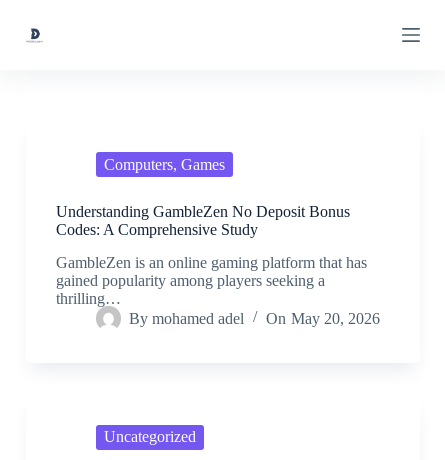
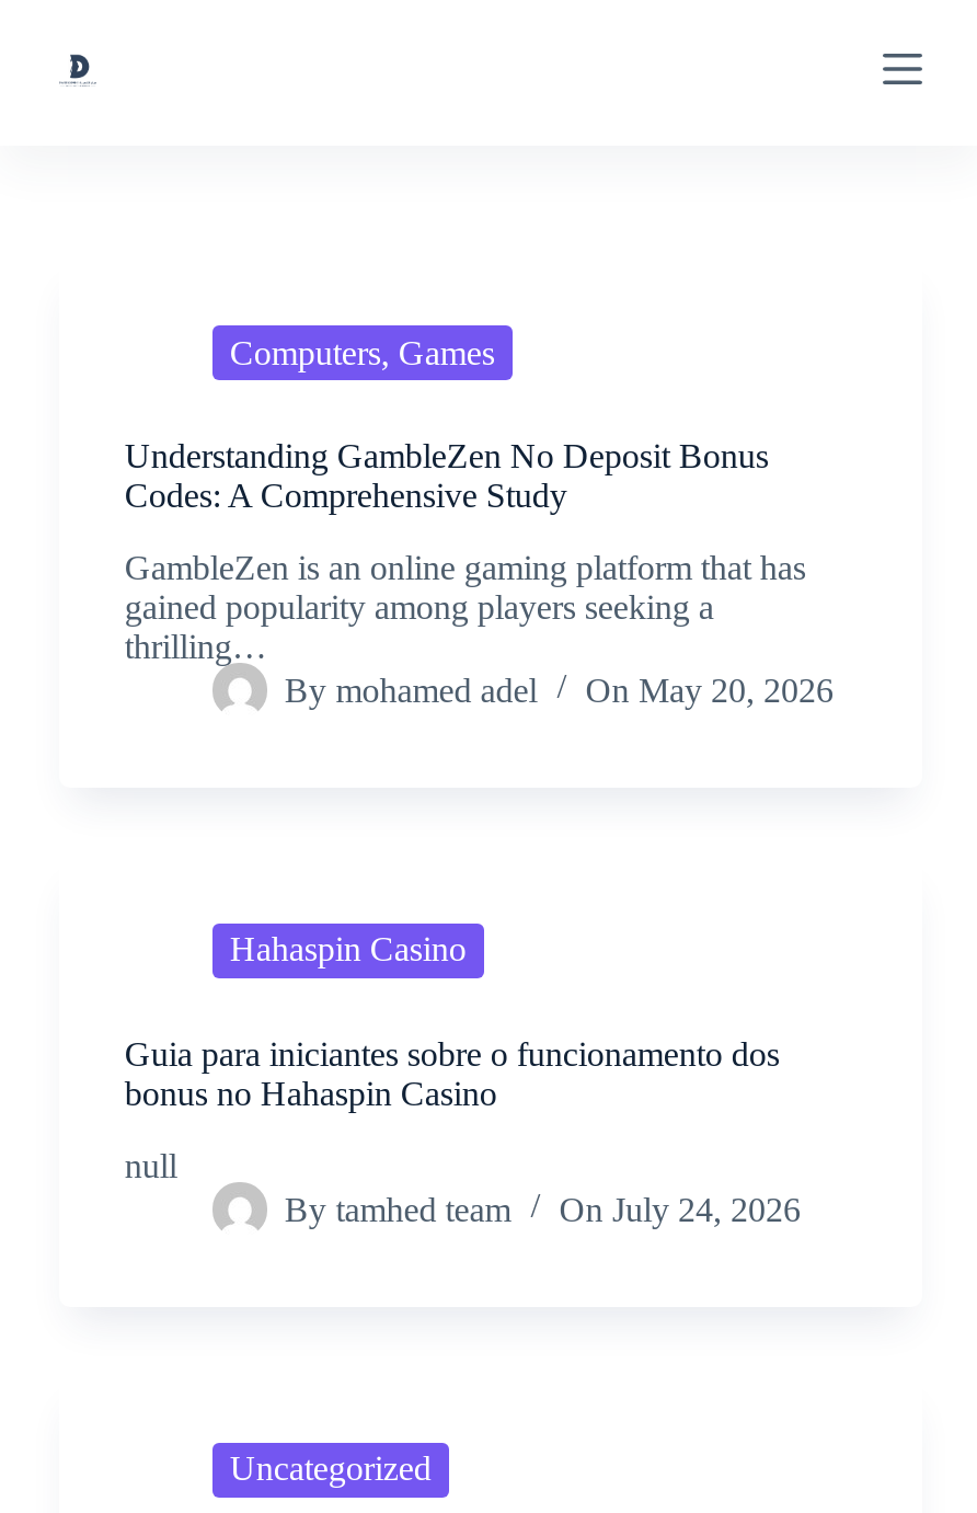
+ Hahaspin Casino
+ Guia para iniciantes sobre o funcionamento dos
+ bonus no Hahaspin Casino
+ null
+ By tamhed team
+ On July 24, 2026
